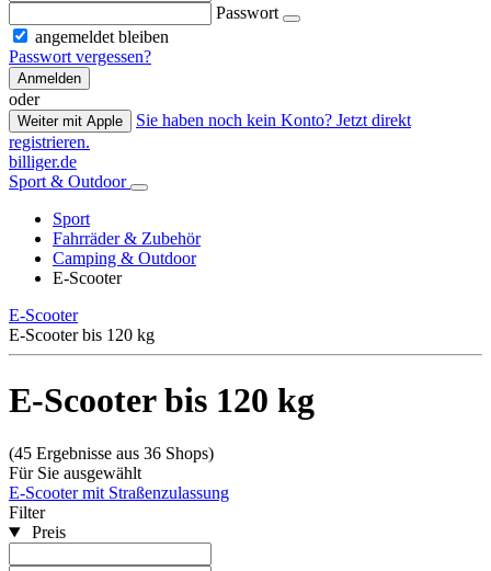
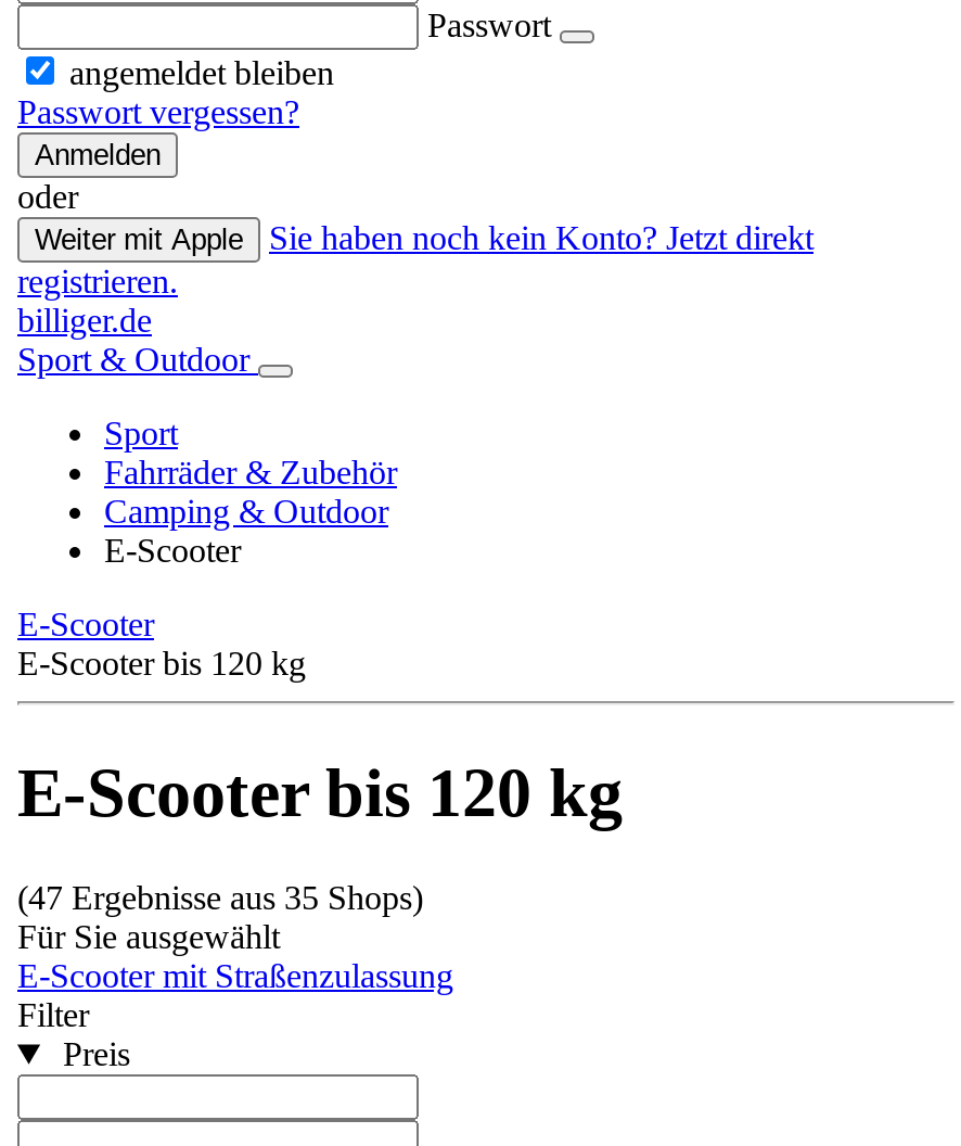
- (45 Ergebnisse aus 36 Shops)
+ (47 Ergebnisse aus 35 Shops)
